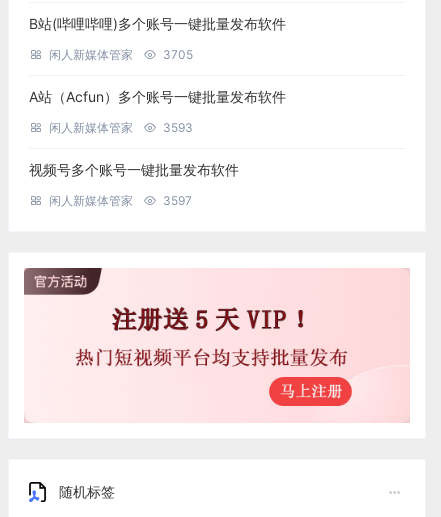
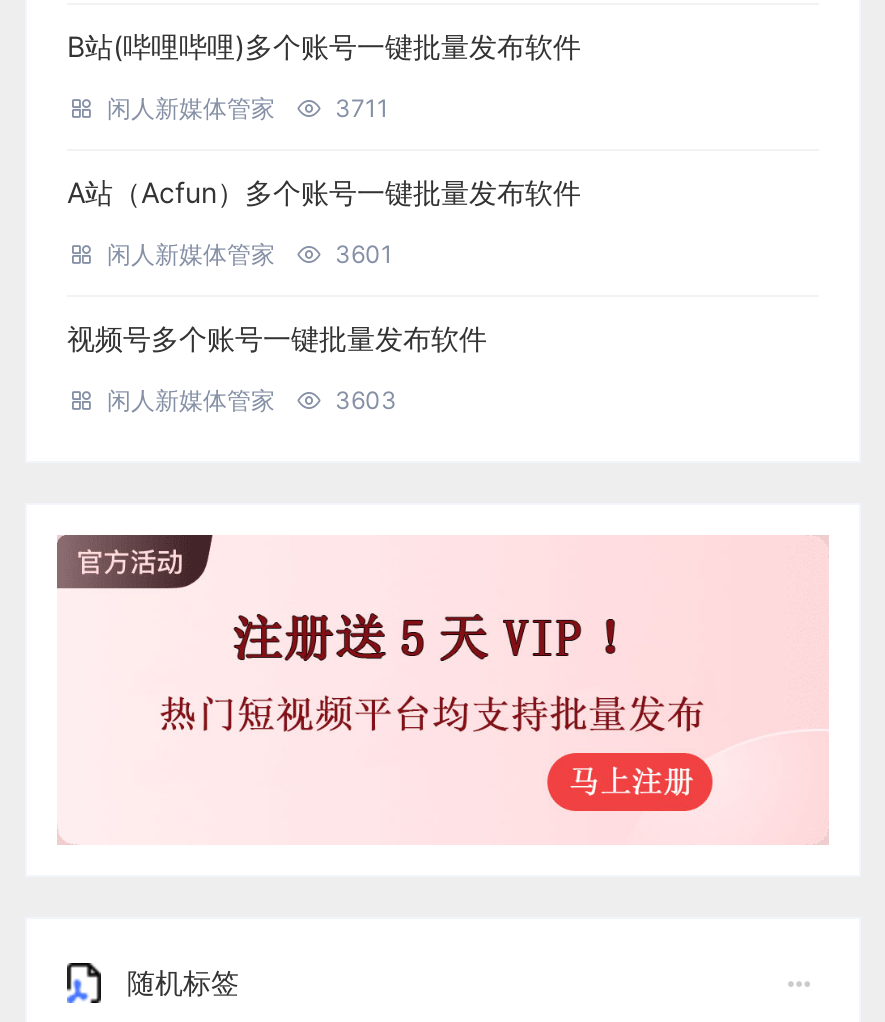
- 闲人新媒体管家 3705
+ 闲人新媒体管家 3711

- 闲人新媒体管家 3593
+ 闲人新媒体管家 3601

- 闲人新媒体管家 3597
+ 闲人新媒体管家 3603
